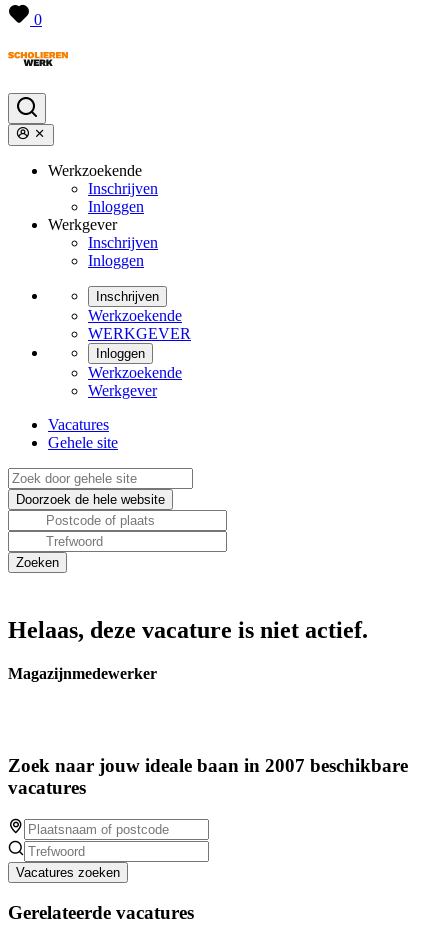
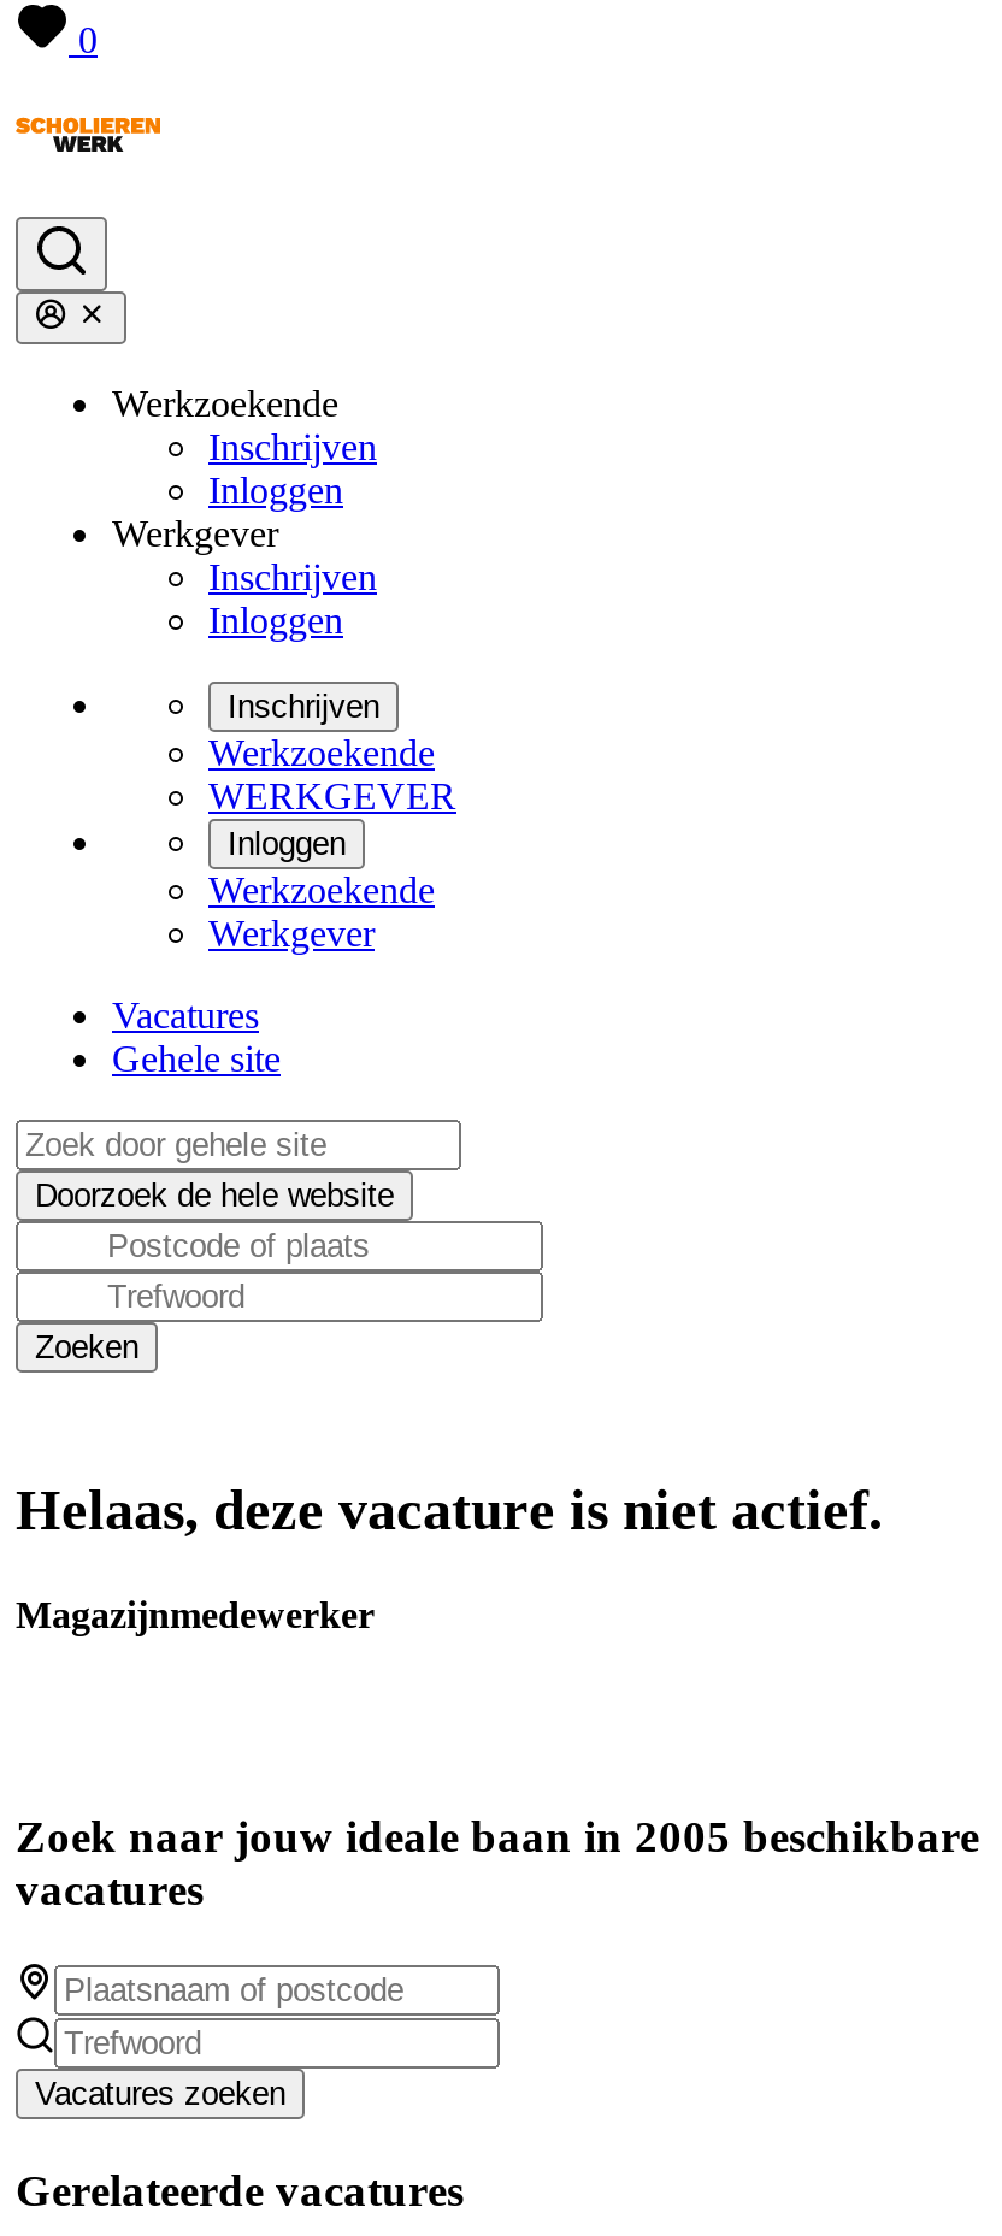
- Zoek naar jouw ideale baan in 2007 beschikbare
+ Zoek naar jouw ideale baan in 2005 beschikbare
